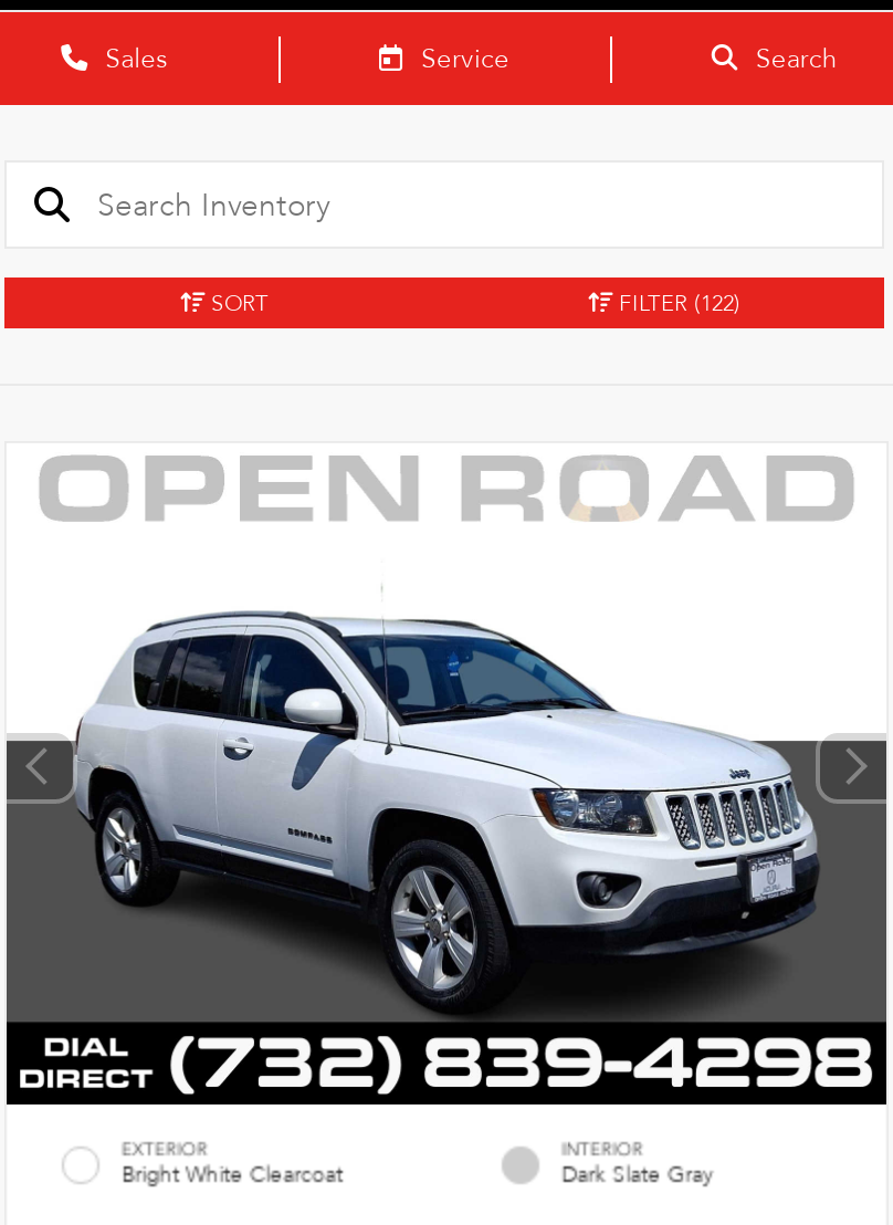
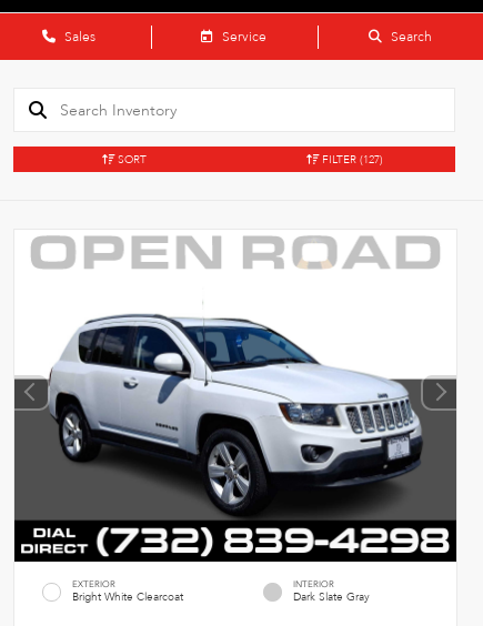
- FILTER (122)
+ FILTER (127)
